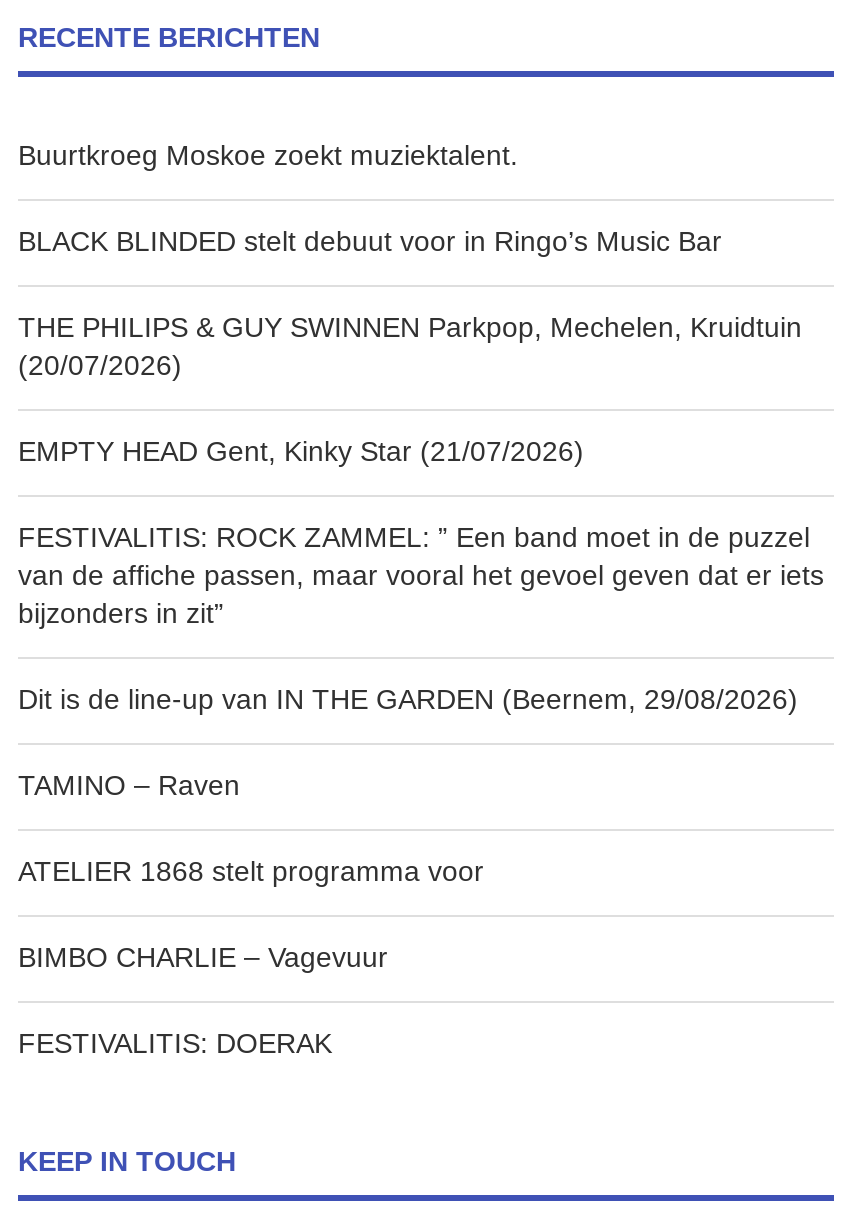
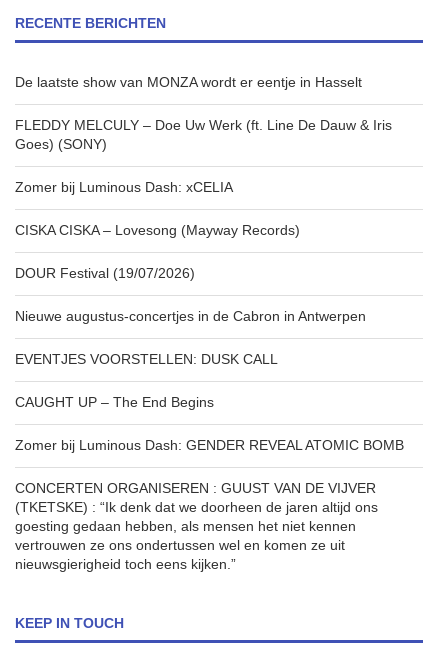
- Buurtkroeg Moskoe zoekt muziektalent.
+ De laatste show van MONZA wordt er eentje in Hasselt

- BLACK BLINDED stelt debuut voor in Ringo’s Music Bar
+ FLEDDY MELCULY – Doe Uw Werk (ft. Line De Dauw & Iris
+ Goes) (SONY)

- THE PHILIPS & GUY SWINNEN Parkpop, Mechelen, Kruidtuin
- (20/07/2026)
+ Zomer bij Luminous Dash: xCELIA

- EMPTY HEAD Gent, Kinky Star (21/07/2026)
+ CISKA CISKA – Lovesong (Mayway Records)

- FESTIVALITIS: ROCK ZAMMEL: ” Een band moet in de puzzel
- van de affiche passen, maar vooral het gevoel geven dat er iets
- bijzonders in zit”
+ DOUR Festival (19/07/2026)

- Dit is de line-up van IN THE GARDEN (Beernem, 29/08/2026)
+ Nieuwe augustus-concertjes in de Cabron in Antwerpen

- TAMINO – Raven
+ EVENTJES VOORSTELLEN: DUSK CALL

- ATELIER 1868 stelt programma voor
+ CAUGHT UP – The End Begins

- BIMBO CHARLIE – Vagevuur
+ Zomer bij Luminous Dash: GENDER REVEAL ATOMIC BOMB

- FESTIVALITIS: DOERAK
+ CONCERTEN ORGANISEREN : GUUST VAN DE VIJVER
+ (TKETSKE) : “Ik denk dat we doorheen de jaren altijd ons
+ goesting gedaan hebben, als mensen het niet kennen
+ vertrouwen ze ons ondertussen wel en komen ze uit
+ nieuwsgierigheid toch eens kijken.”
